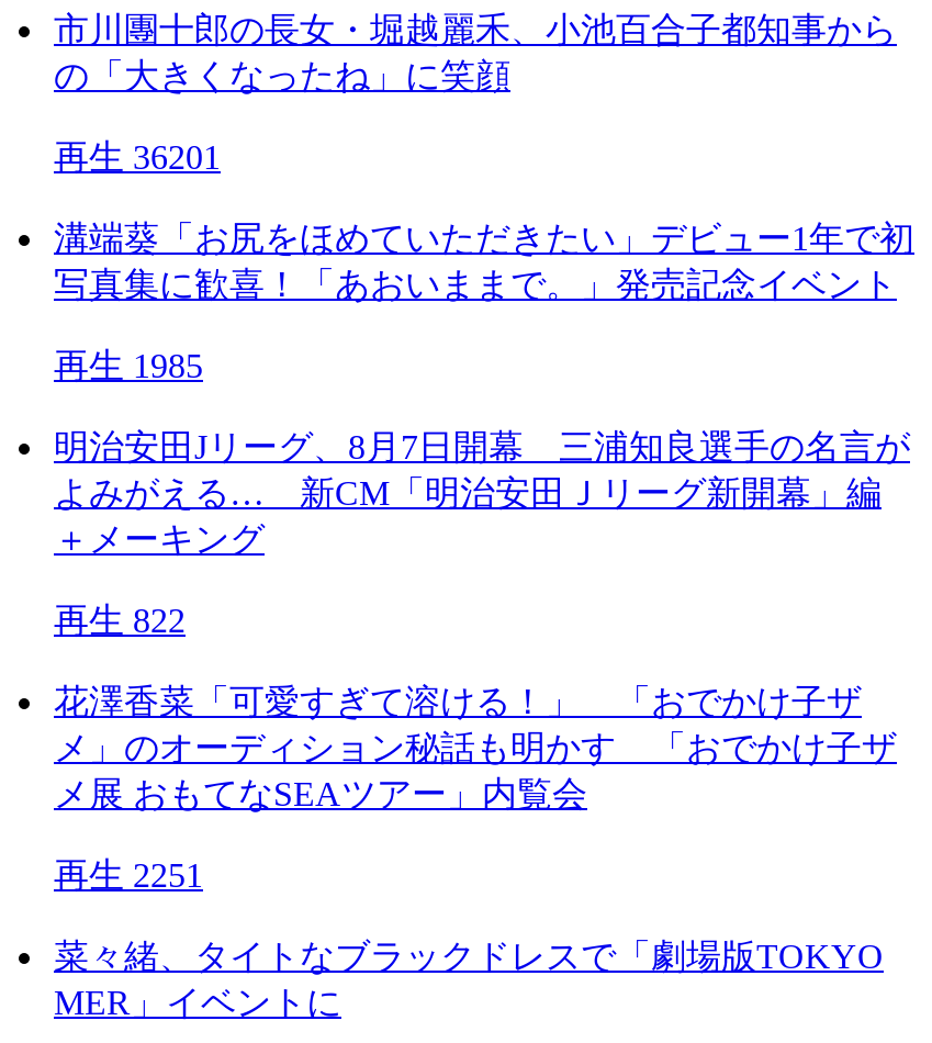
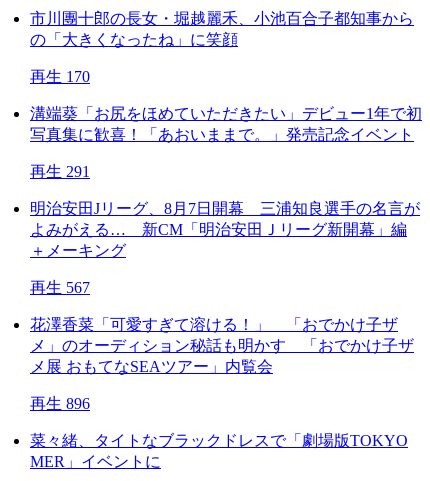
- 再生 36201
+ 再生 170

- 再生 1985
+ 再生 291

- 再生 822
+ 再生 567

- 再生 2251
+ 再生 896
